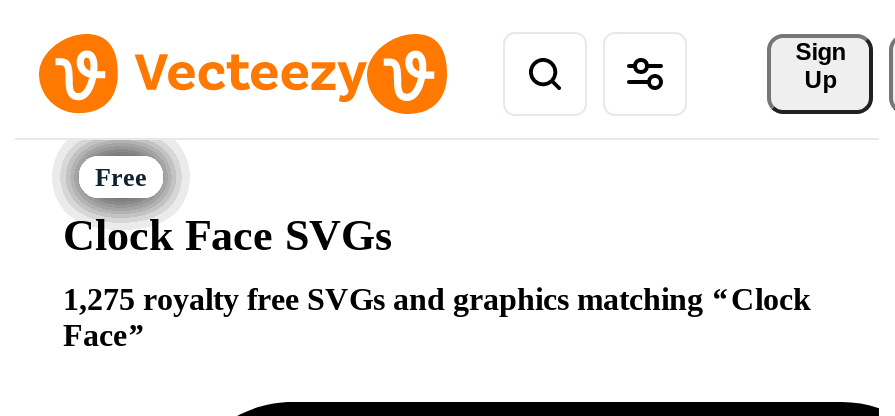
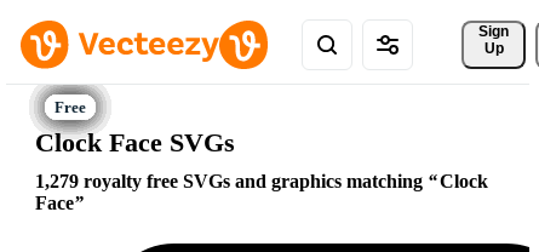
- 1,275 royalty free SVGs and graphics matching Clock
+ 1,279 royalty free SVGs and graphics matching Clock
